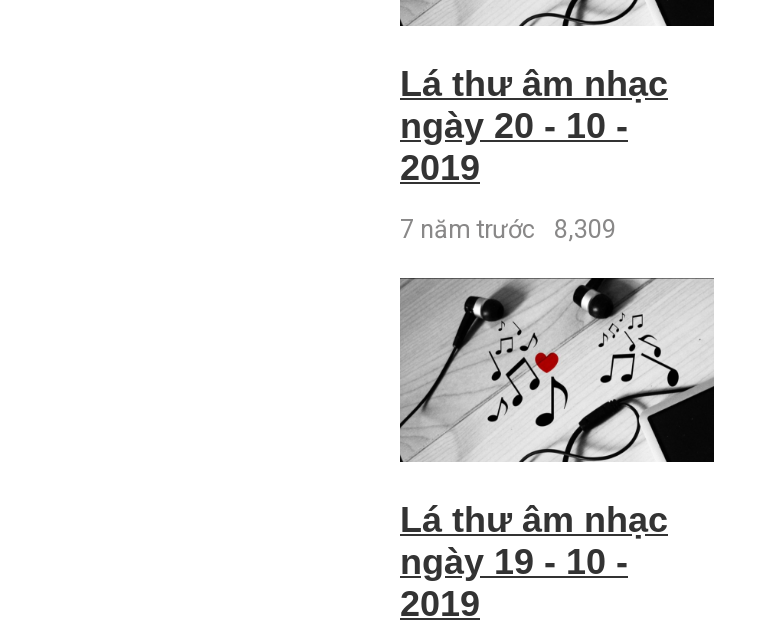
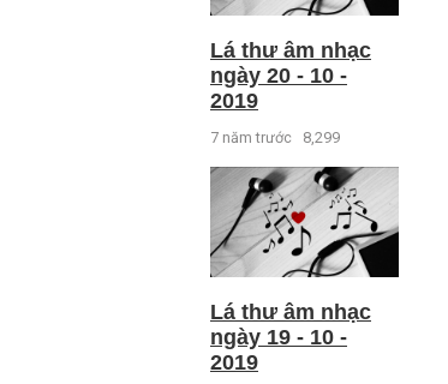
- 7 năm trước 8,309
+ 7 năm trước 8,299
